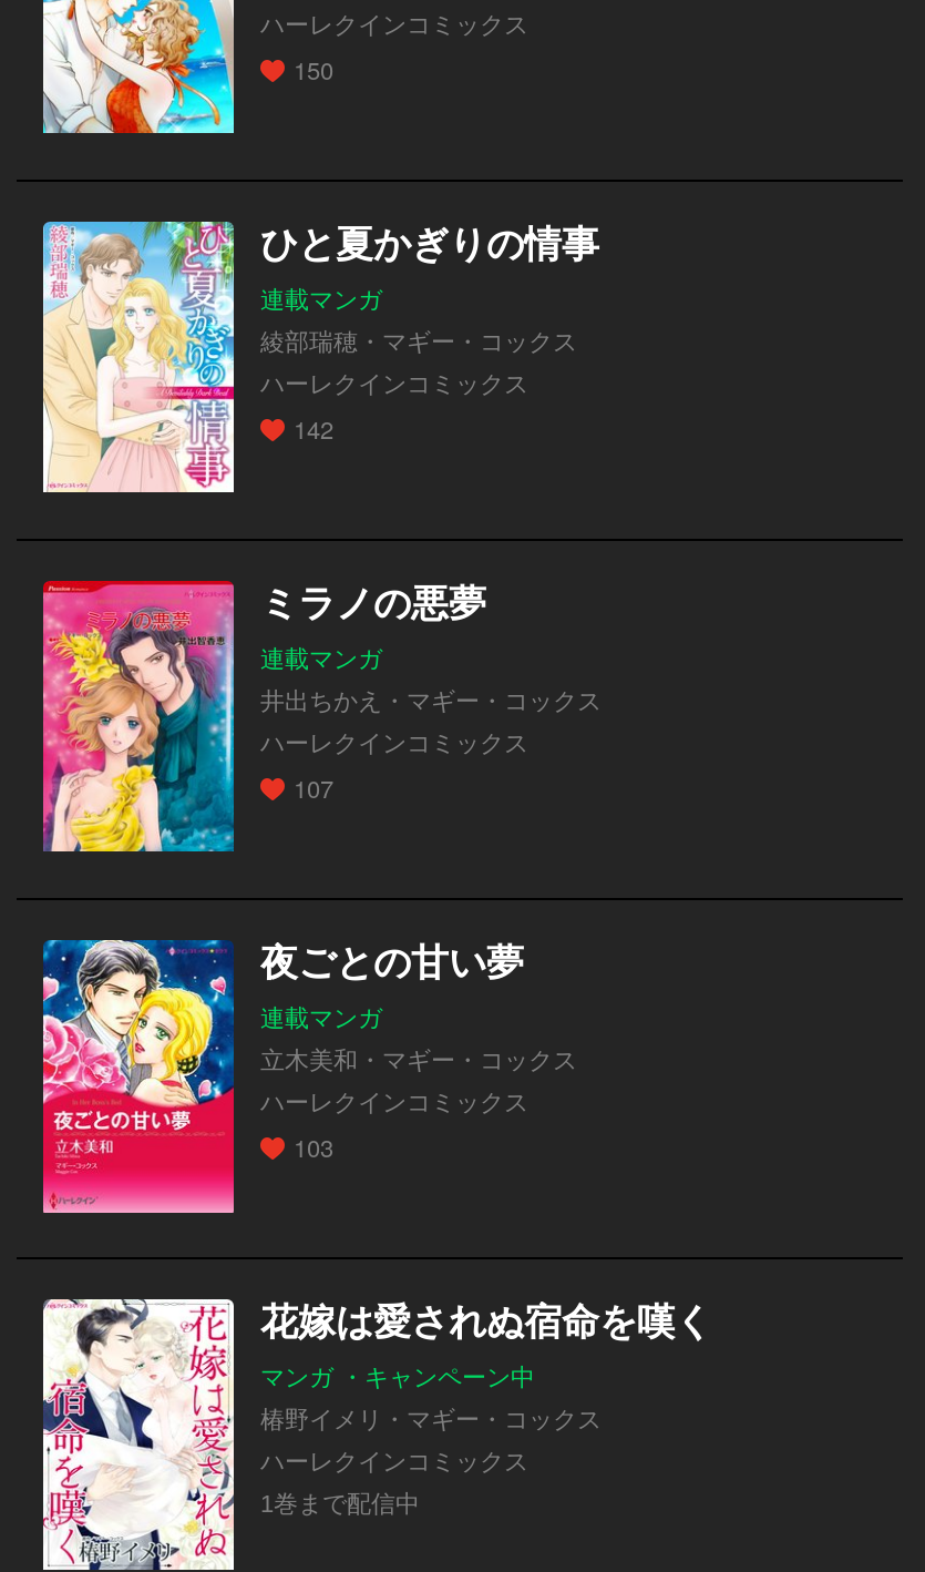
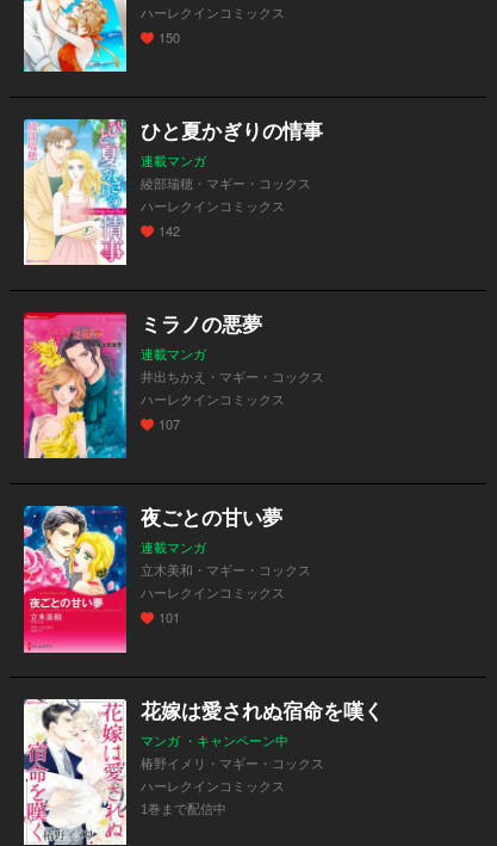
- 103
+ 101
